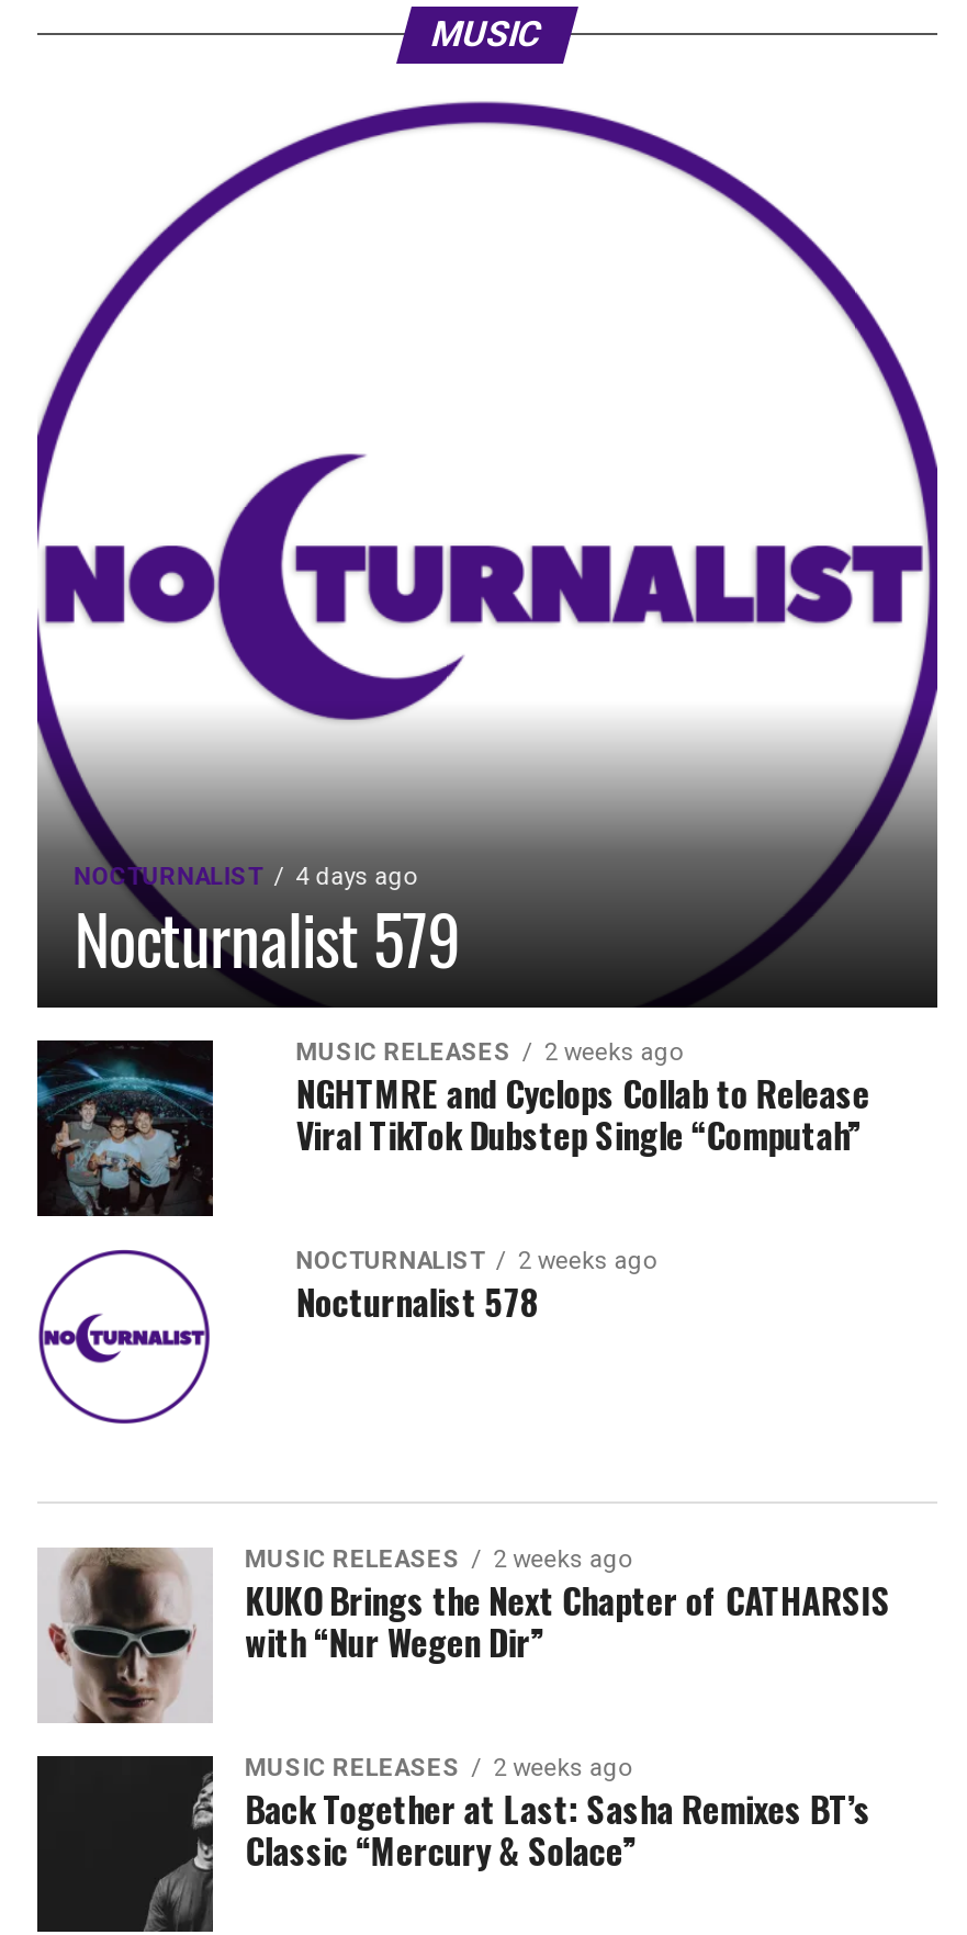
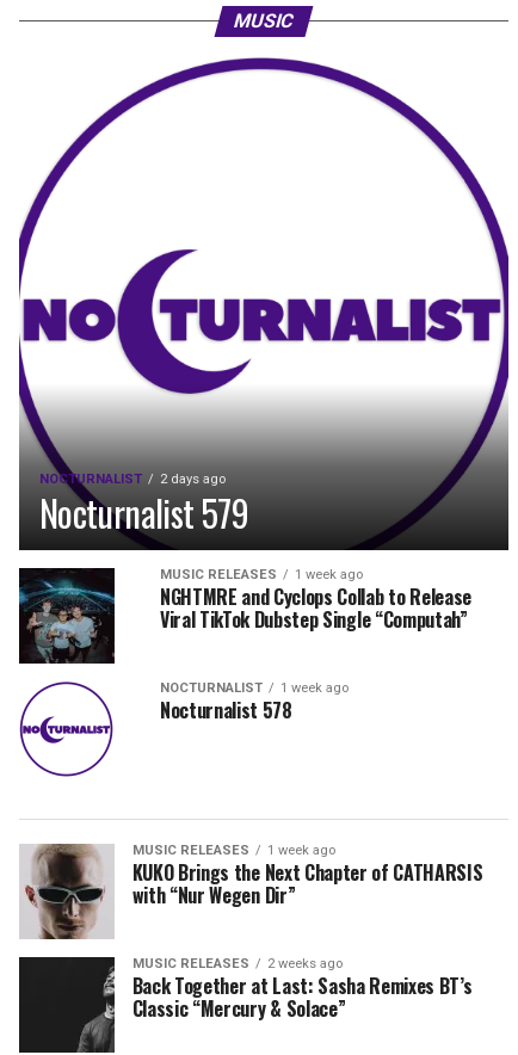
- NOCTURNALIST 4 days ago
+ NOCTURNALIST 2 days ago

- MUSIC RELEASES 2 weeks ago
+ MUSIC RELEASES 1 week ago

- NOCTURNALIST 2 weeks ago
+ NOCTURNALIST 1 week ago

- MUSIC RELEASES 2 weeks ago
+ MUSIC RELEASES 1 week ago
